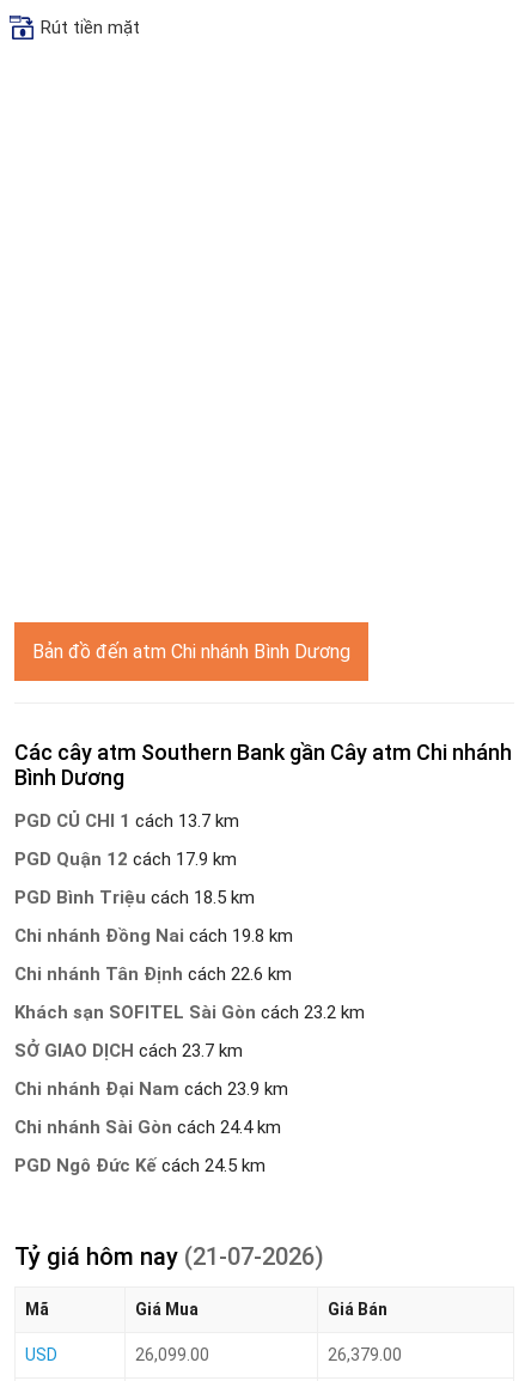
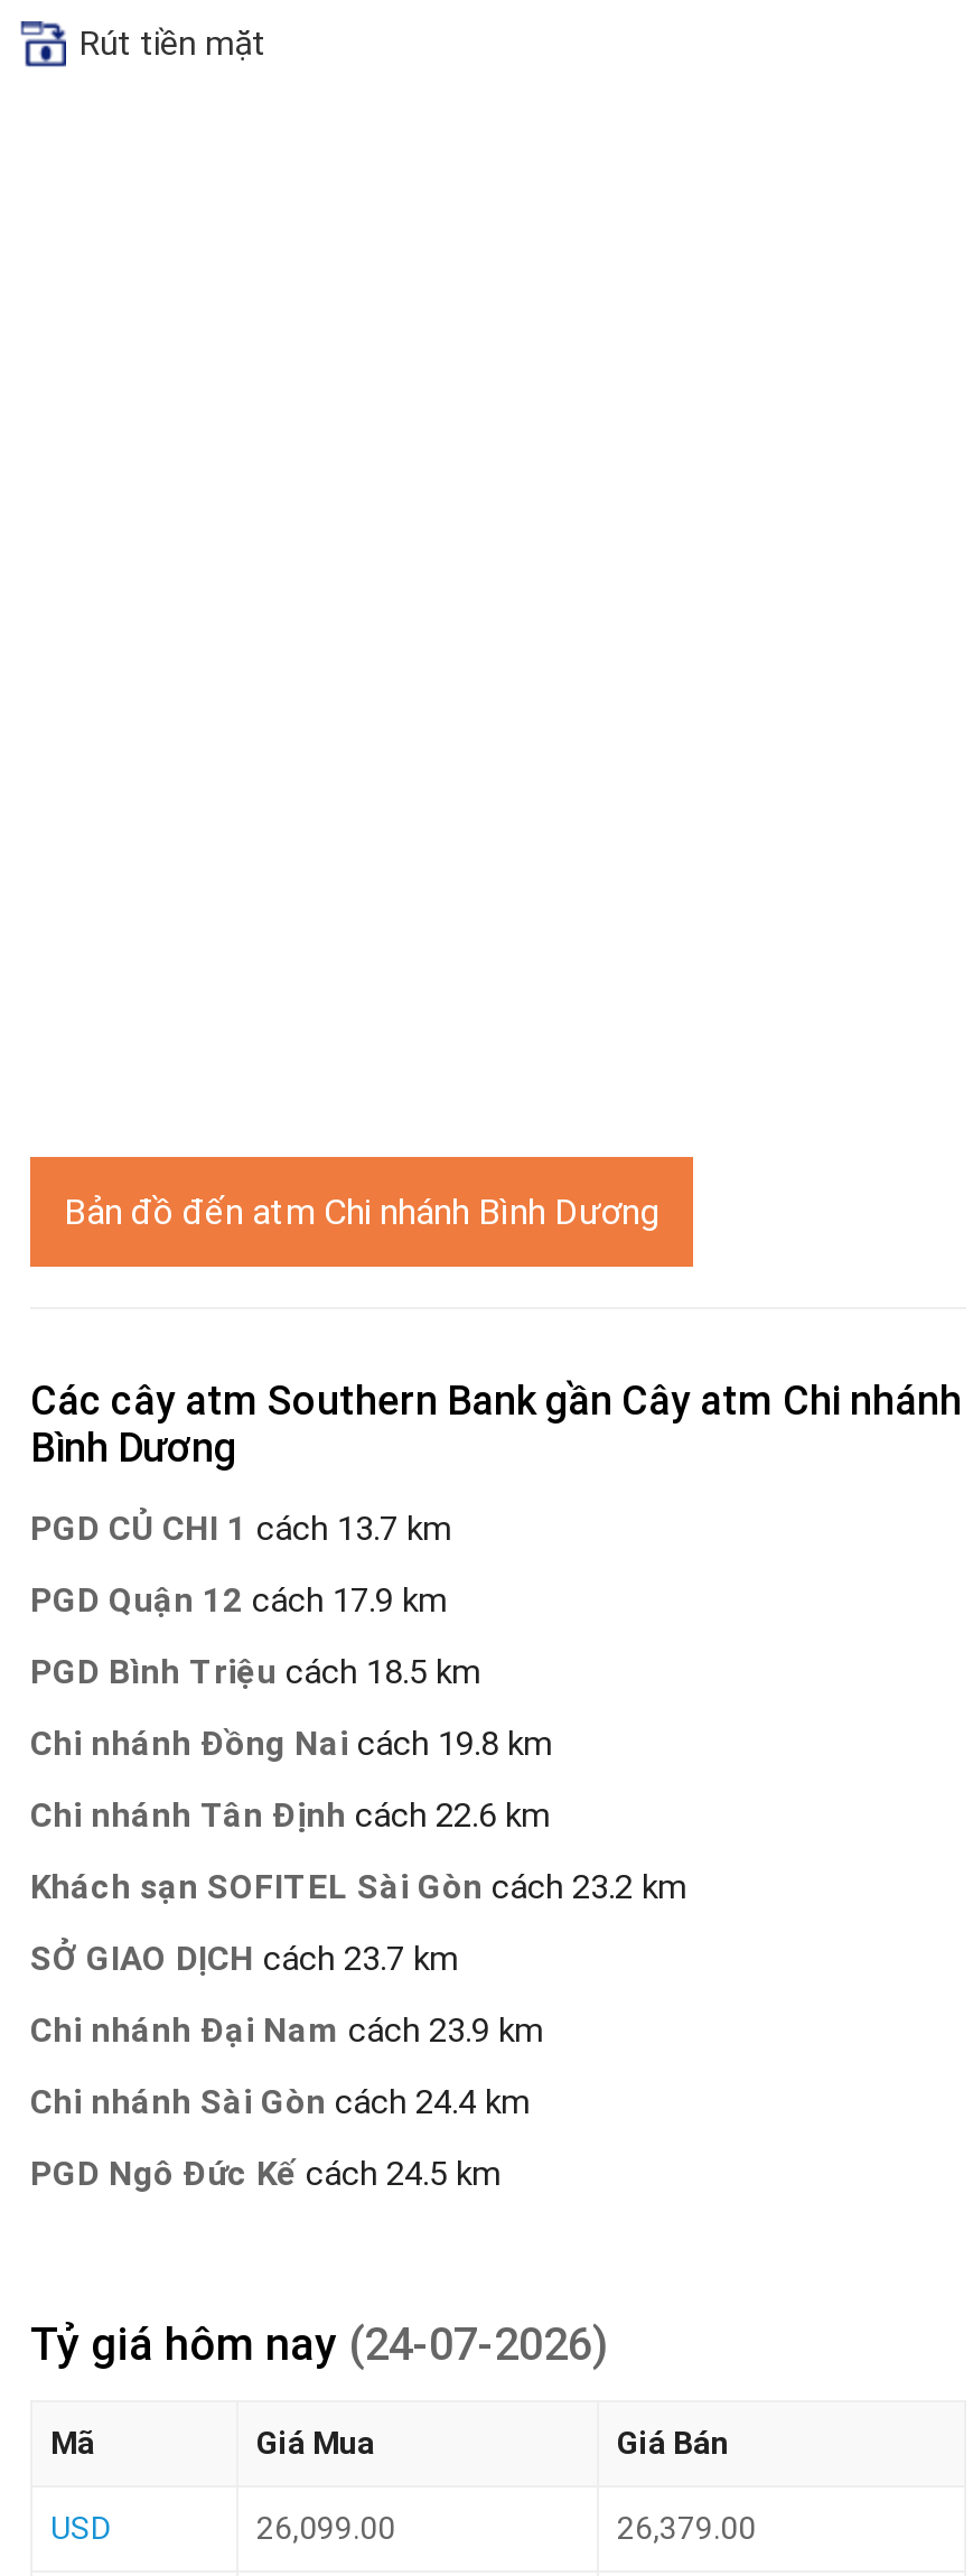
- Tỷ giá hôm nay (21-07-2026)
+ Tỷ giá hôm nay (24-07-2026)
